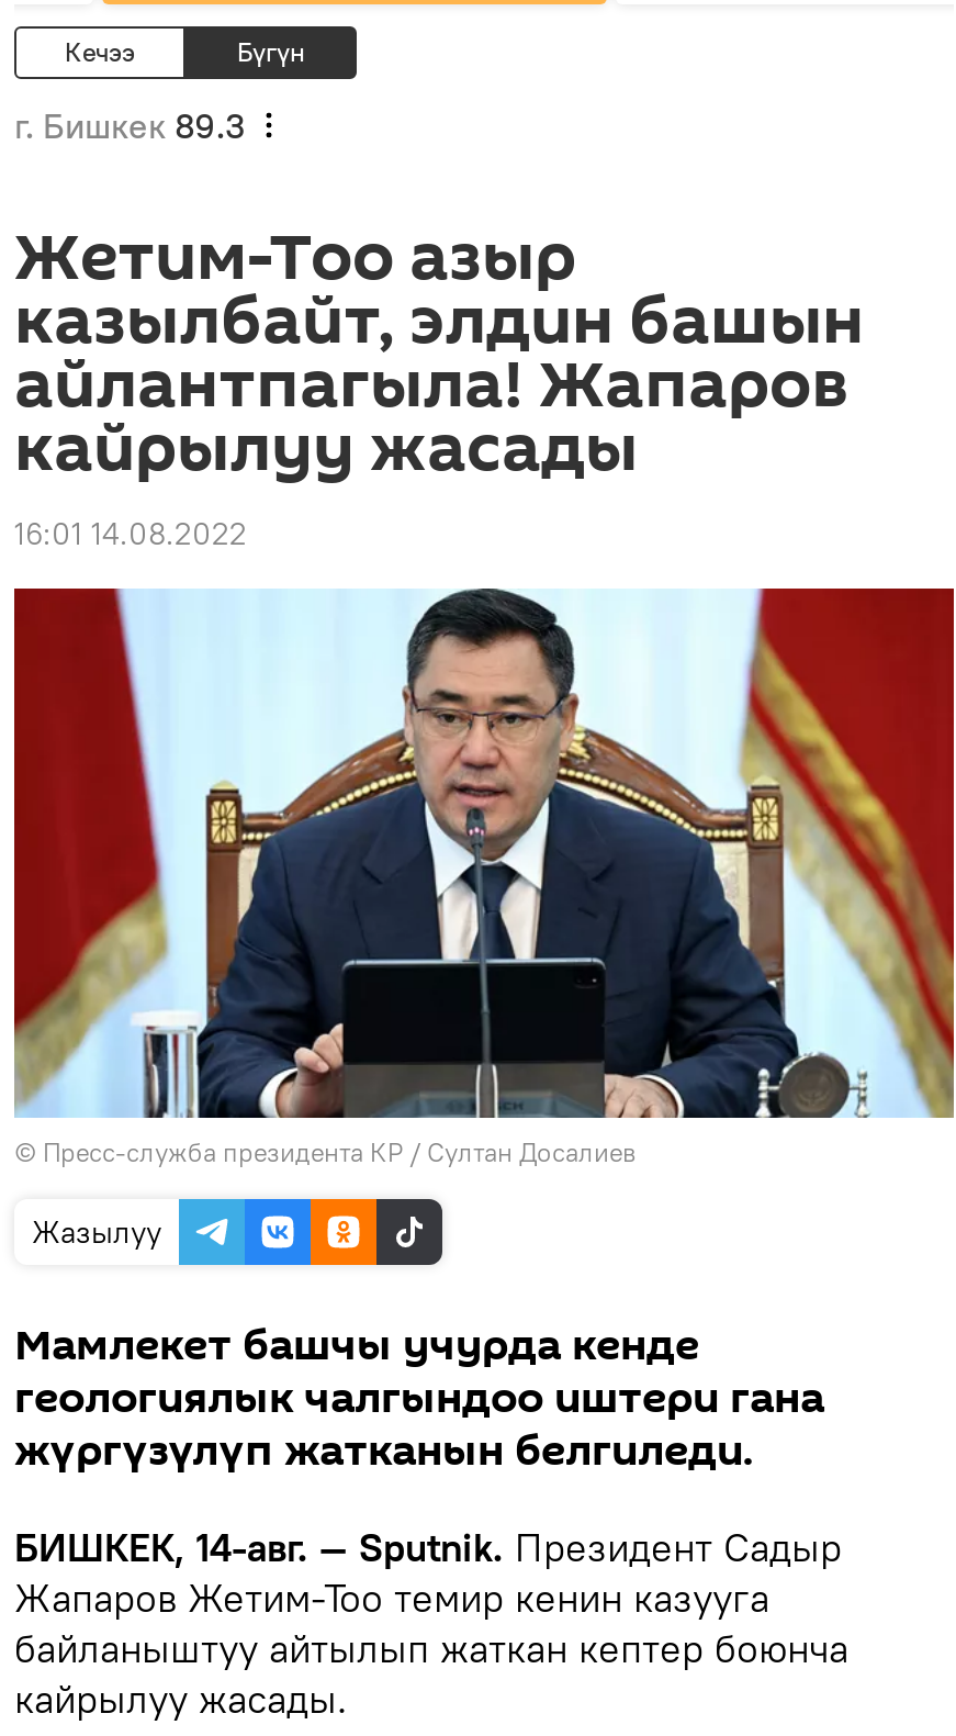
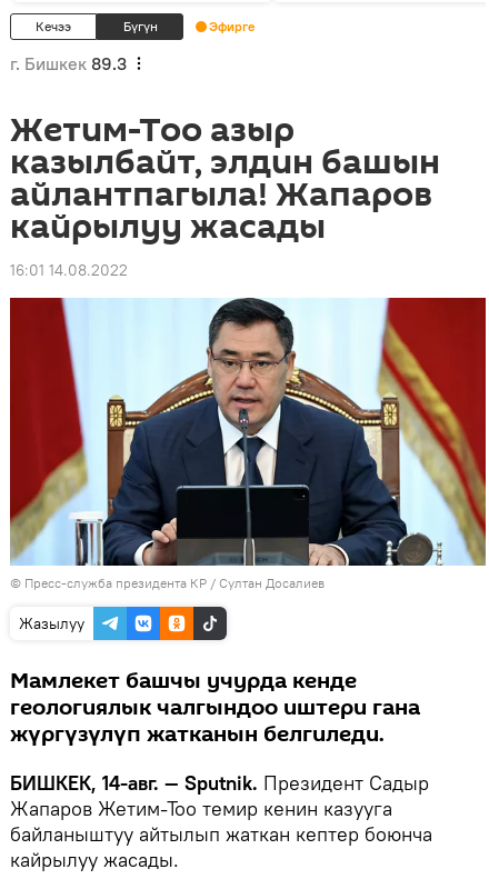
+ Эфирге
